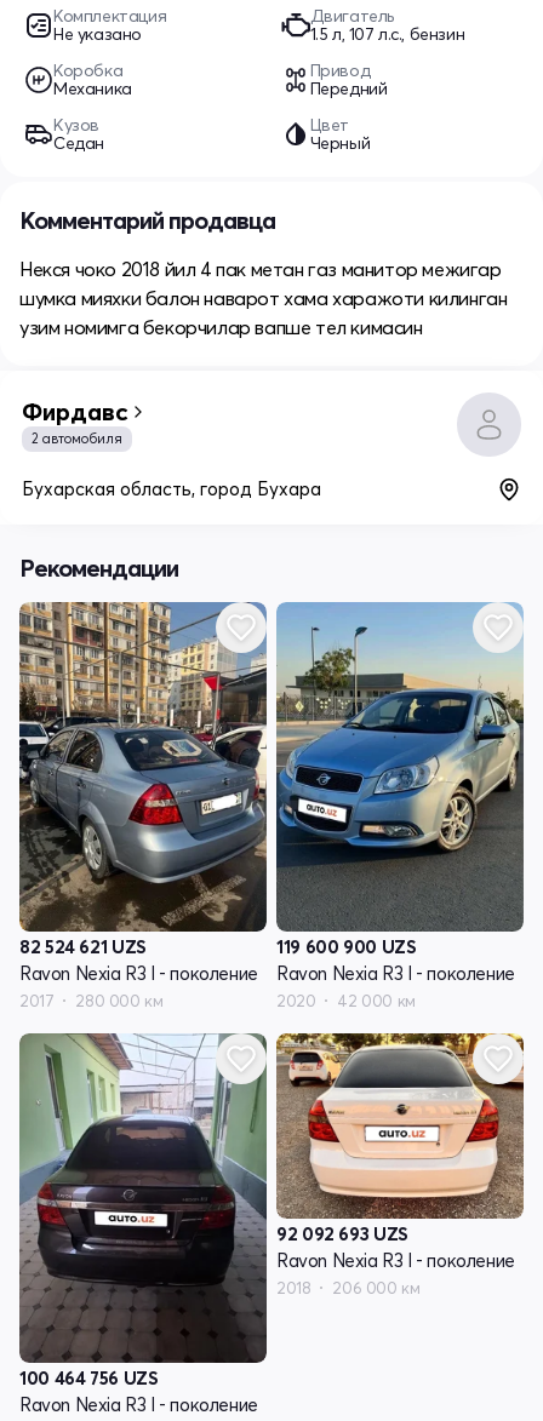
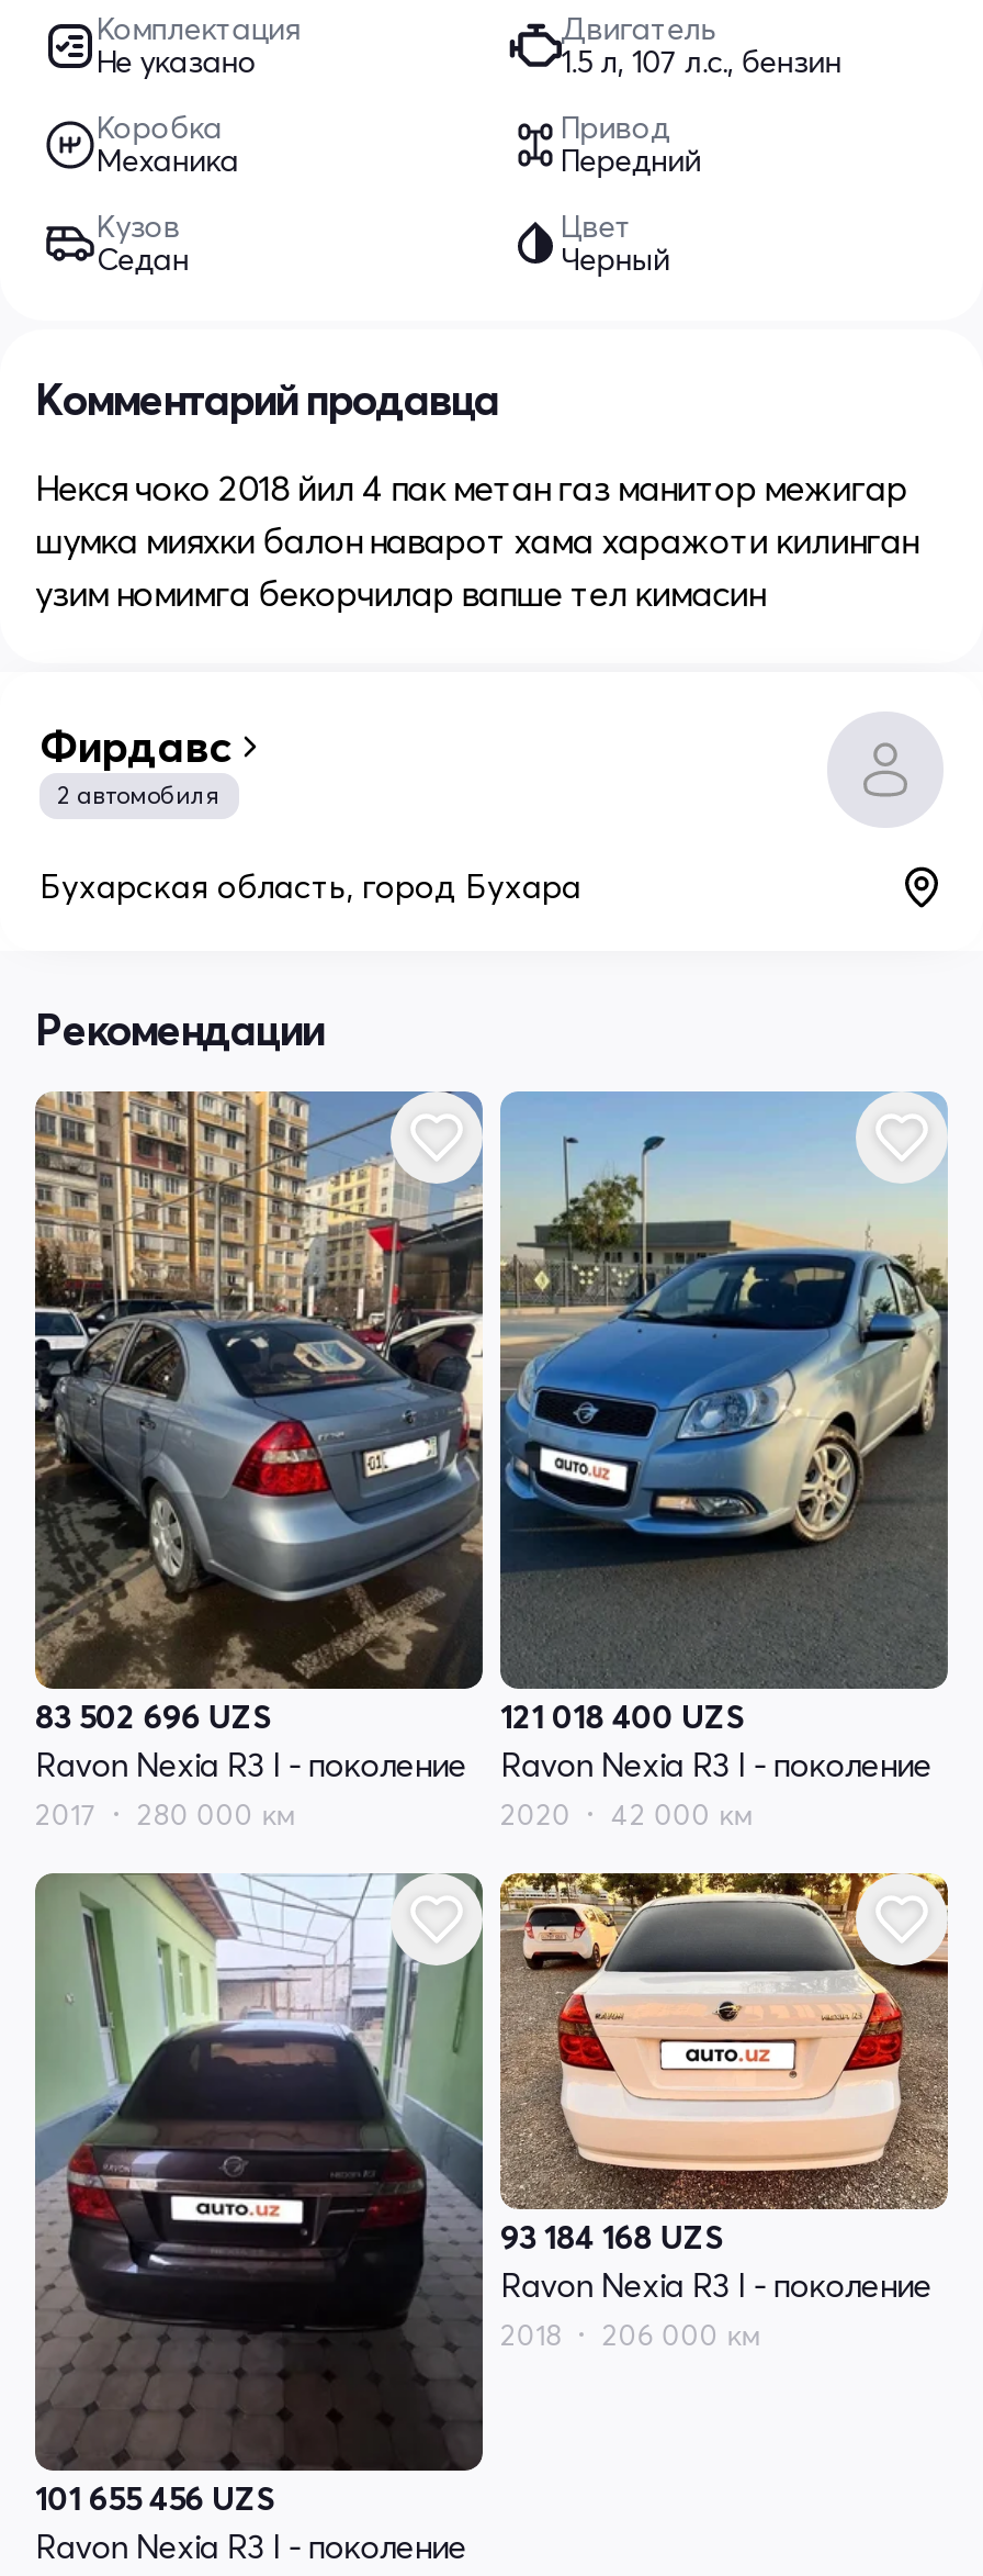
- 82 524 621 UZS
+ 83 502 696 UZS

- 119 600 900 UZS
+ 121 018 400 UZS

- 92 092 693 UZS
+ 93 184 168 UZS

- 100 464 756 UZS
+ 101 655 456 UZS
